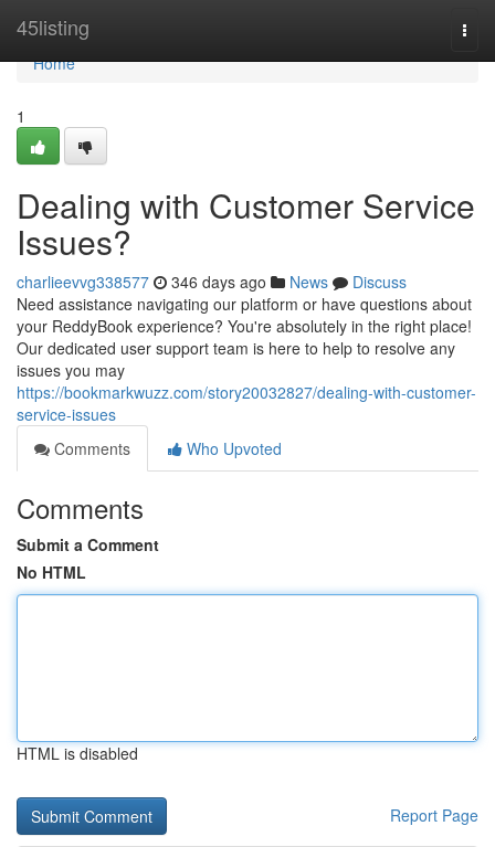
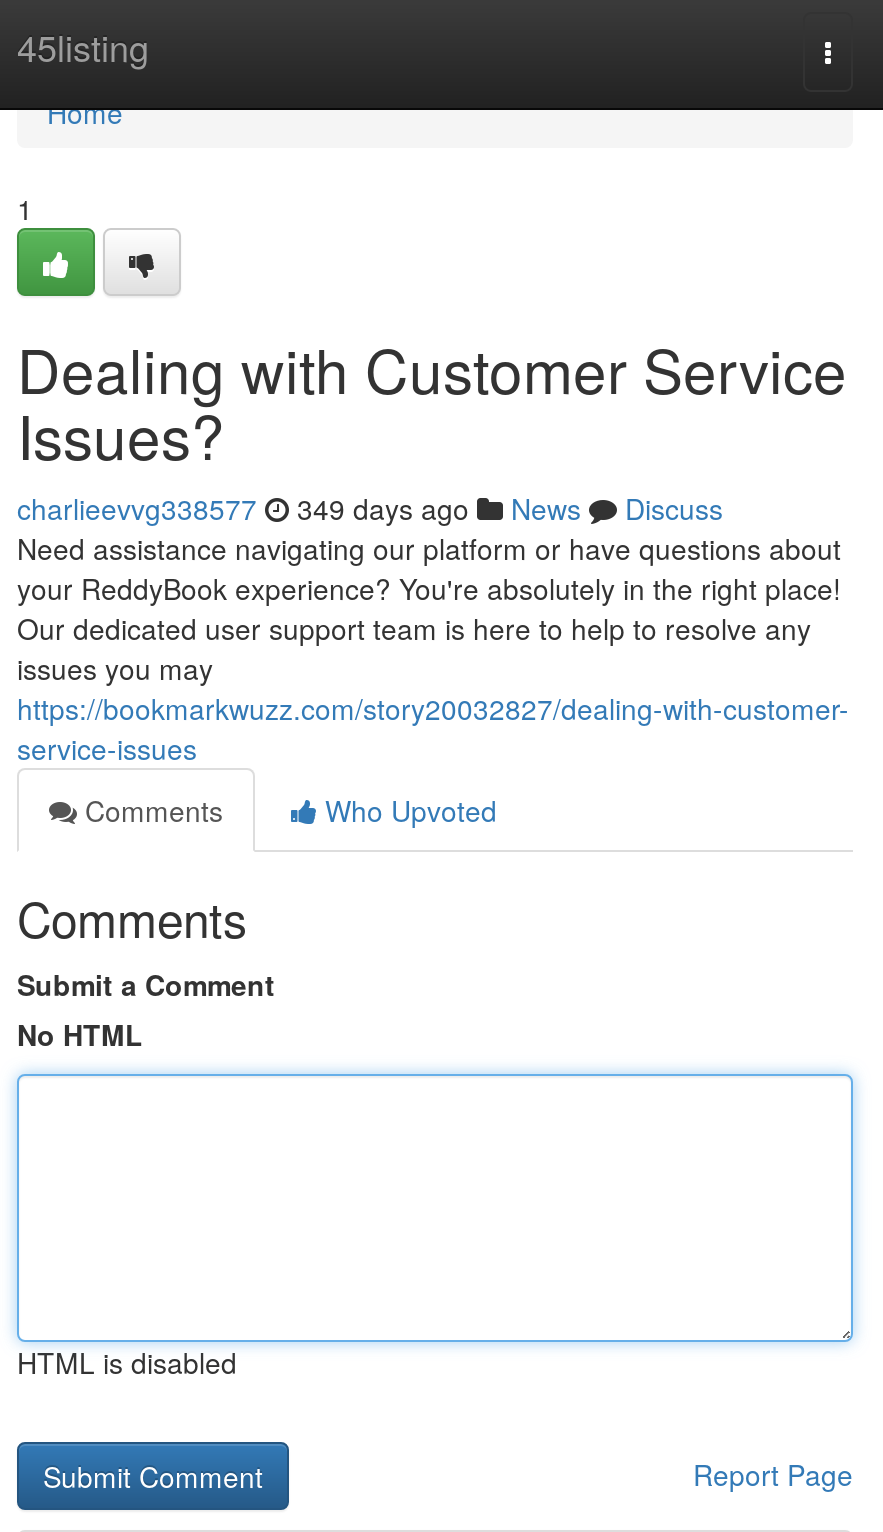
- charlieevvg338577 346 days ago News Discuss
+ charlieevvg338577 349 days ago News Discuss
